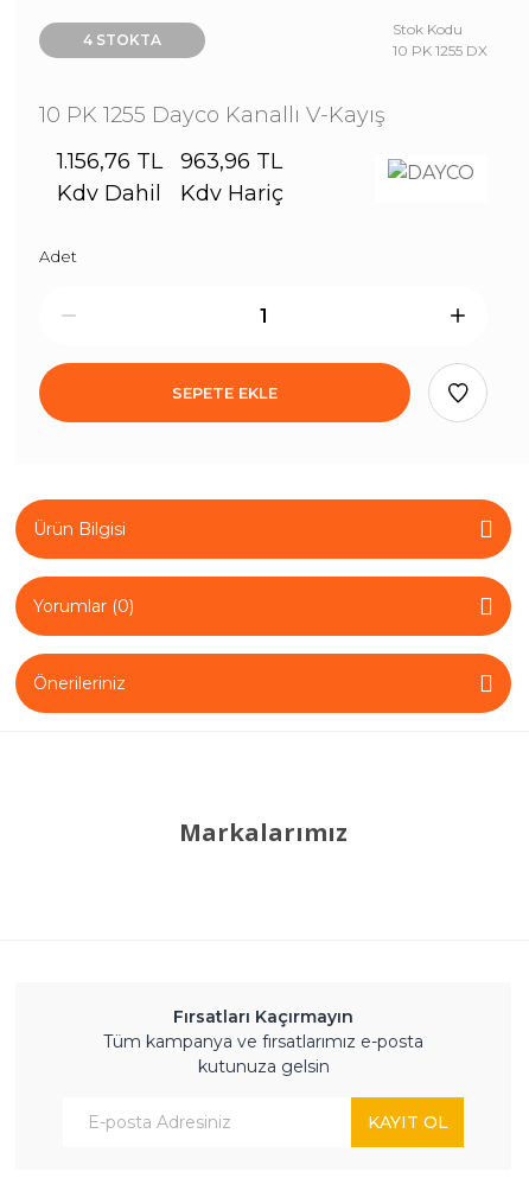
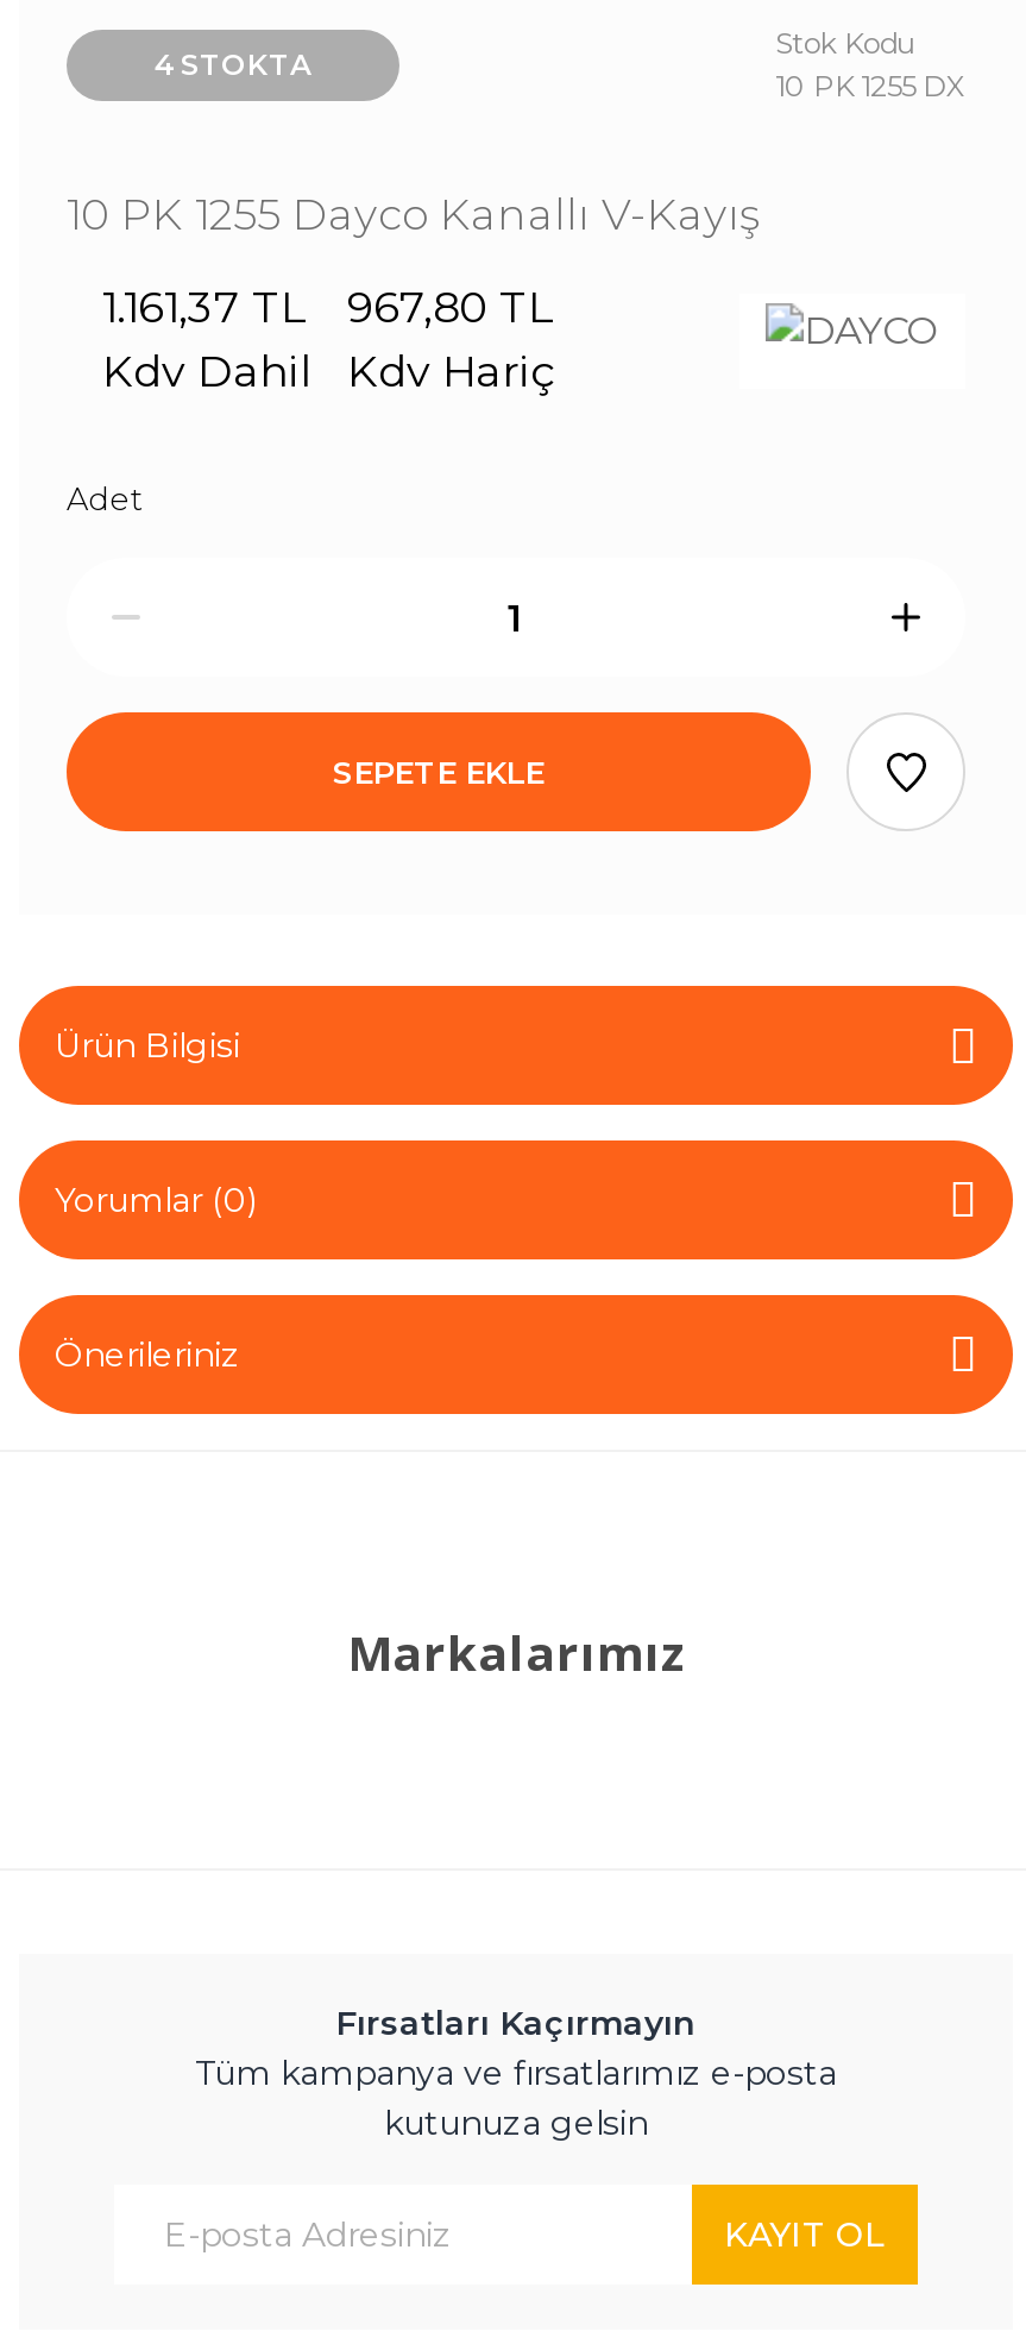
- 1.156,76 TL
+ 1.161,37 TL

- 963,96 TL
+ 967,80 TL
